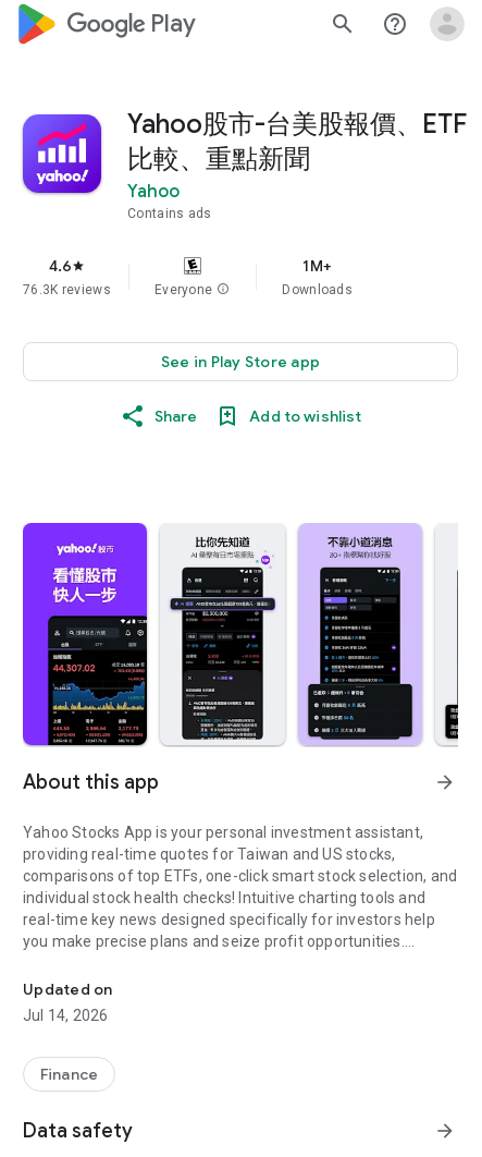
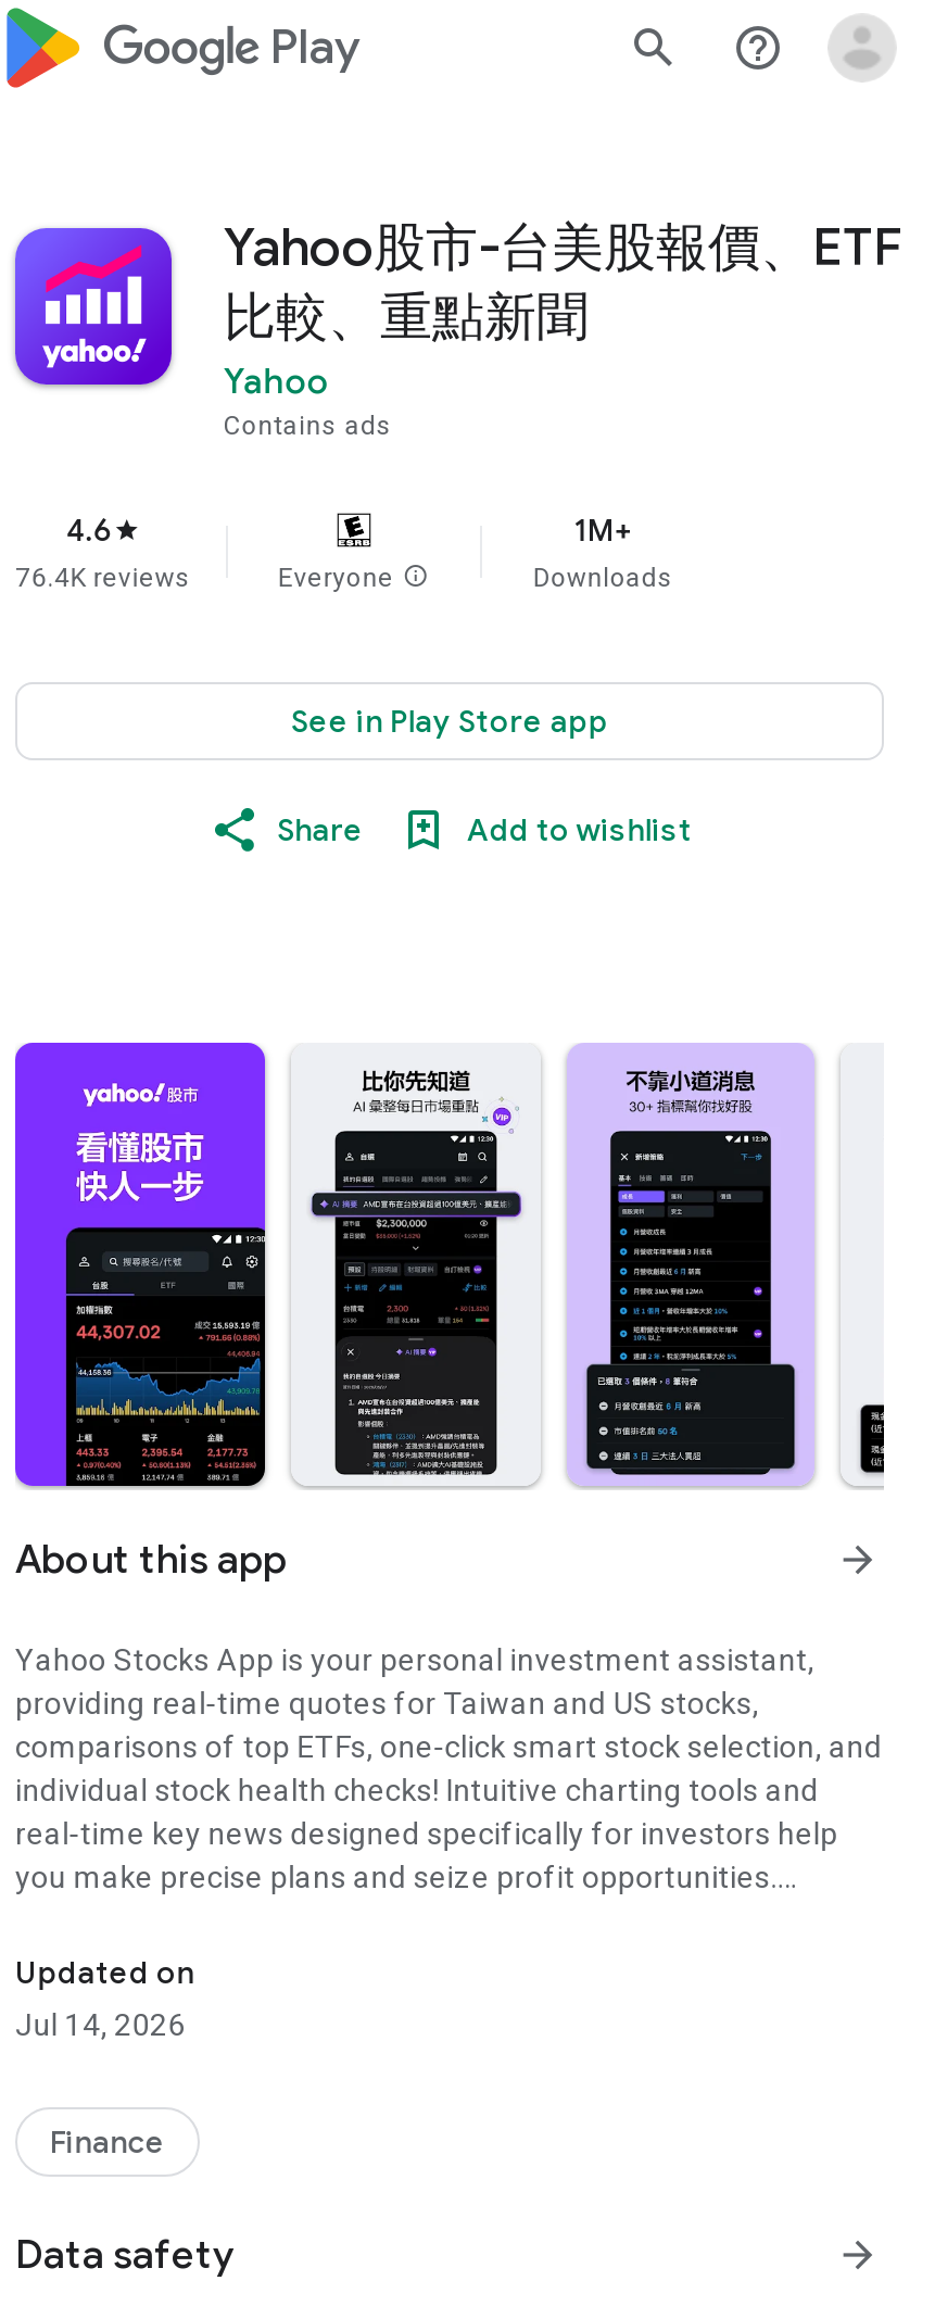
- 76.3K reviews
+ 76.4K reviews
